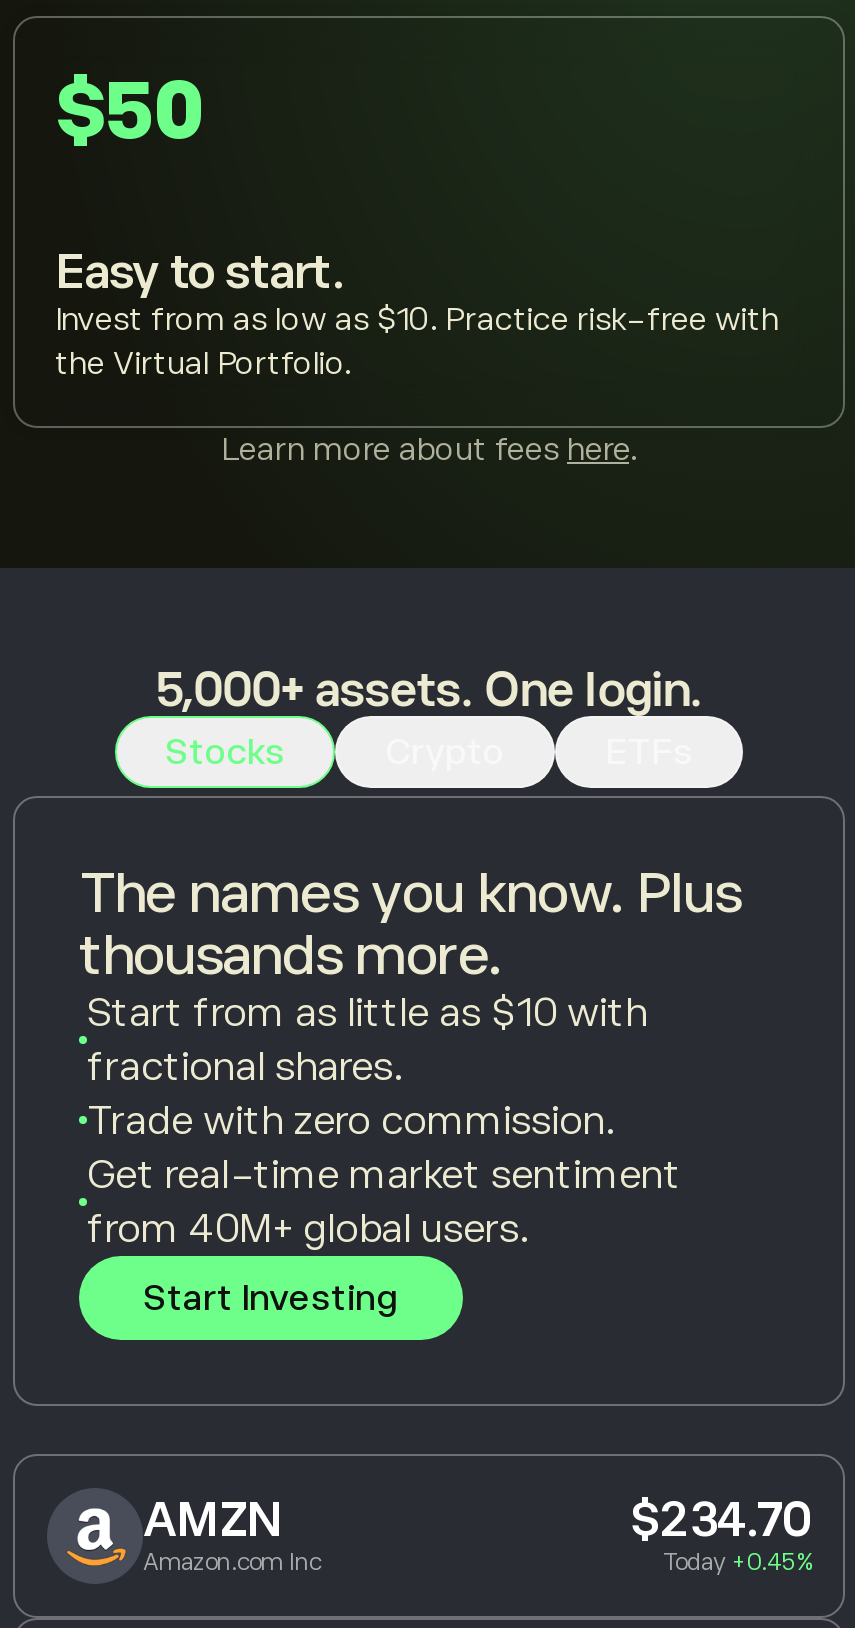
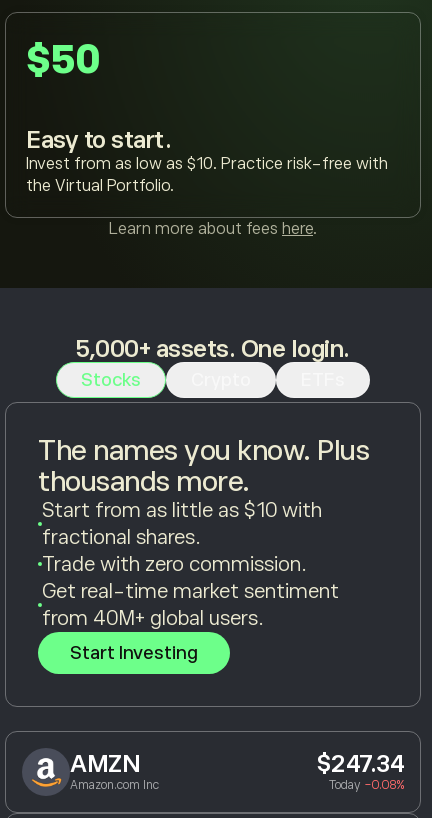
- $234.70
+ $247.34

- Today +0.45%
+ Today -0.08%
